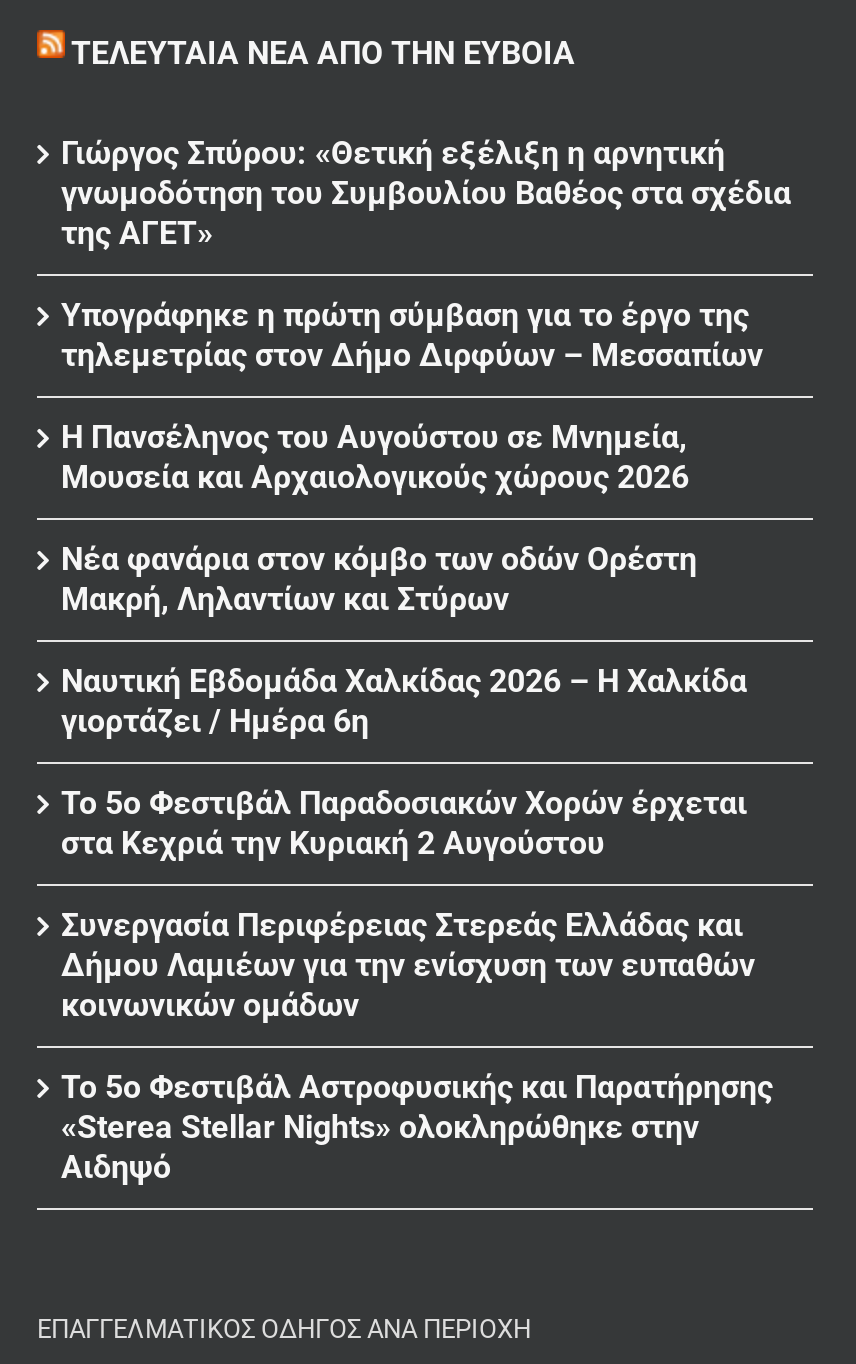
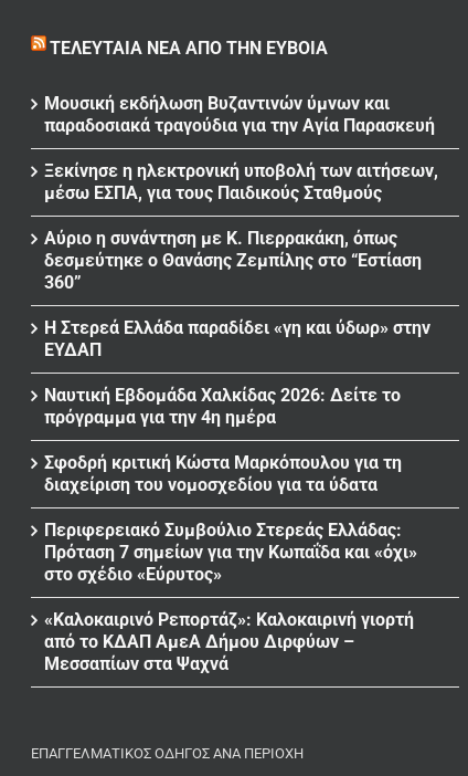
- Γιώργος Σπύρου: «Θετική εξέλιξη η αρνητική
- γνωμοδότηση του Συμβουλίου Βαθέος στα σχέδια
- της ΑΓΕΤ»
+ Μουσική εκδήλωση Βυζαντινών ύμνων και
+ παραδοσιακά τραγούδια για την Αγία Παρασκευή

- Υπογράφηκε η πρώτη σύμβαση για το έργο της
- τηλεμετρίας στον Δήμο Διρφύων – Μεσσαπίων
+ Ξεκίνησε η ηλεκτρονική υποβολή των αιτήσεων,
+ μέσω ΕΣΠΑ, για τους Παιδικούς Σταθμούς

- Η Πανσέληνος του Αυγούστου σε Μνημεία,
- Μουσεία και Αρχαιολογικούς χώρους 2026
+ Αύριο η συνάντηση με Κ. Πιερρακάκη, όπως
+ δεσμεύτηκε ο Θανάσης Ζεμπίλης στο “Εστίαση
+ 360”

- Νέα φανάρια στον κόμβο των οδών Ορέστη
- Μακρή, Ληλαντίων και Στύρων
+ Η Στερεά Ελλάδα παραδίδει «γη και ύδωρ» στην
+ ΕΥΔΑΠ

- Ναυτική Εβδομάδα Χαλκίδας 2026 – Η Χαλκίδα
- γιορτάζει / Ημέρα 6η
+ Ναυτική Εβδομάδα Χαλκίδας 2026: Δείτε το
+ πρόγραμμα για την 4η ημέρα

- Το 5ο Φεστιβάλ Παραδοσιακών Χορών έρχεται
- στα Κεχριά την Κυριακή 2 Αυγούστου
+ Σφοδρή κριτική Κώστα Μαρκόπουλου για τη
+ διαχείριση του νομοσχεδίου για τα ύδατα

- Συνεργασία Περιφέρειας Στερεάς Ελλάδας και
- Δήμου Λαμιέων για την ενίσχυση των ευπαθών
- κοινωνικών ομάδων
+ Περιφερειακό Συμβούλιο Στερεάς Ελλάδας:
+ Πρόταση 7 σημείων για την Κωπαΐδα και «όχι»
+ στο σχέδιο «Εύρυτος»

- Το 5ο Φεστιβάλ Αστροφυσικής και Παρατήρησης
- «Sterea Stellar Nights» ολοκληρώθηκε στην
- Αιδηψό
+ «Καλοκαιρινό Ρεπορτάζ»: Καλοκαιρινή γιορτή
+ από το ΚΔΑΠ ΑμεΑ Δήμου Διρφύων –
+ Μεσσαπίων στα Ψαχνά
